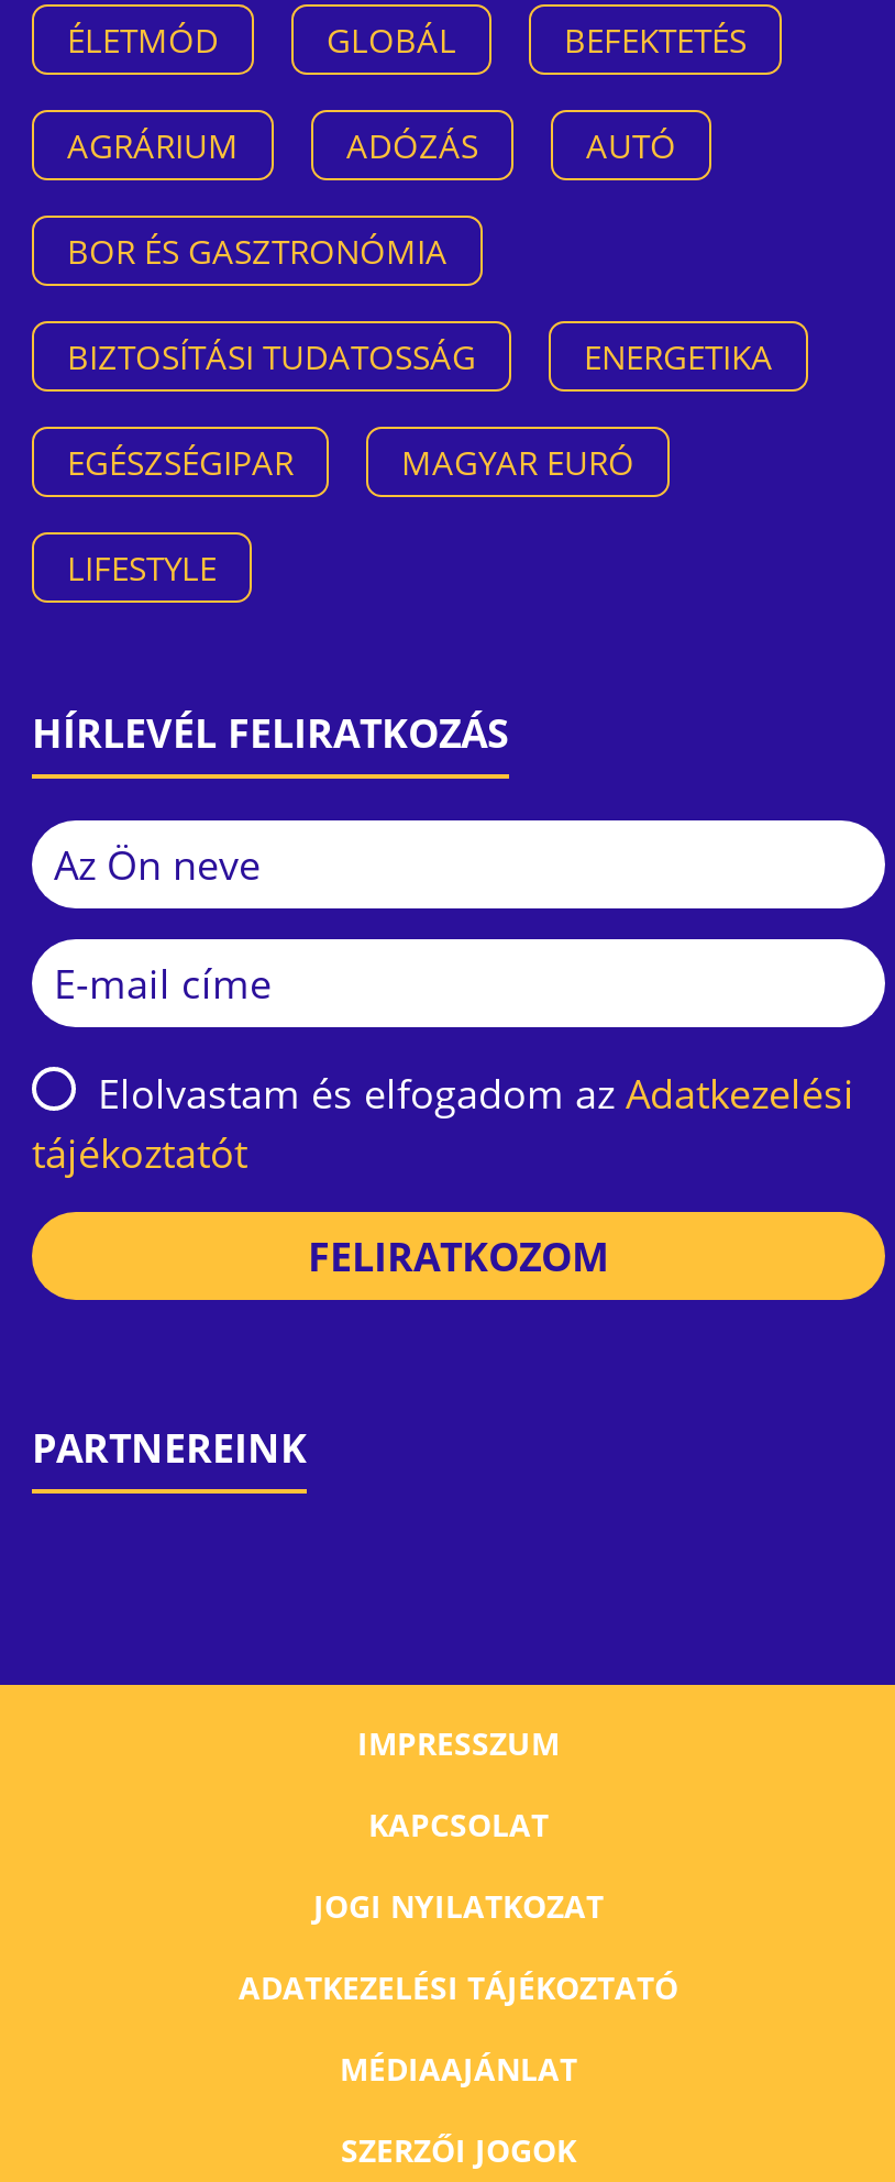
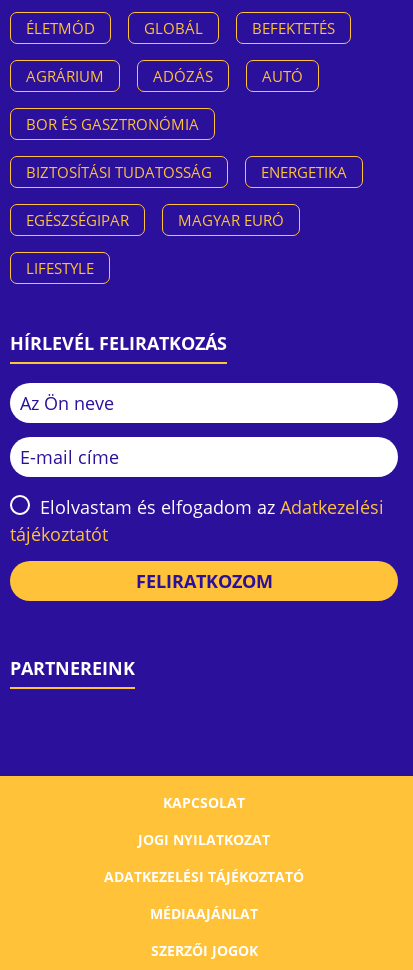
- IMPRESSZUM
